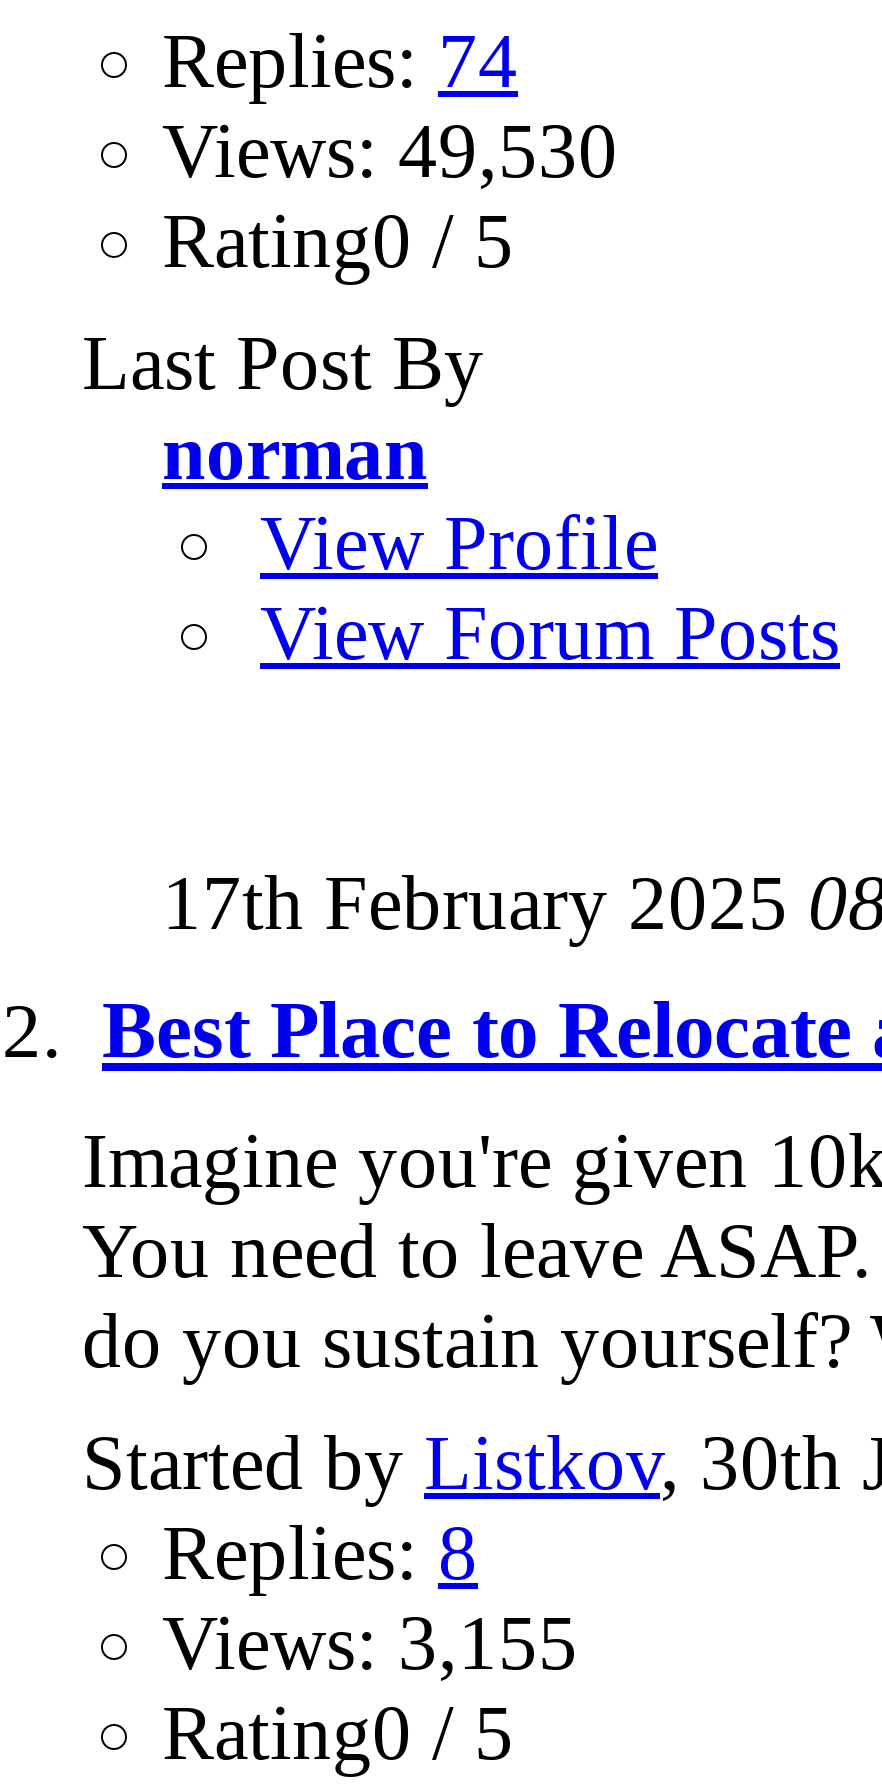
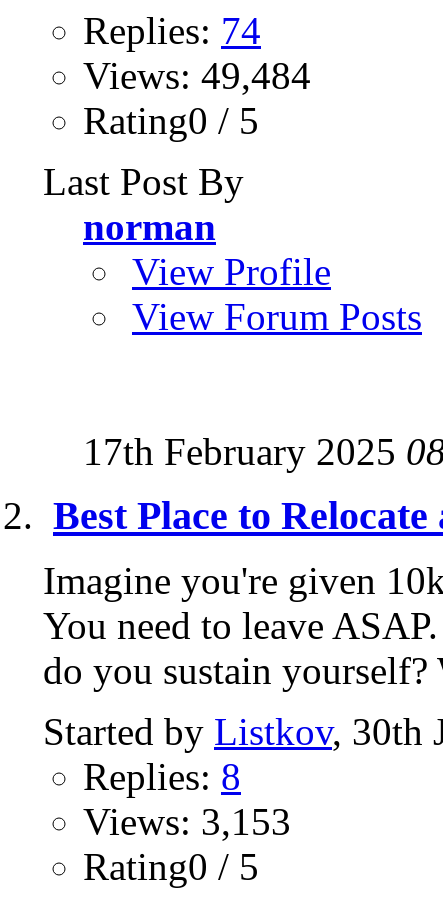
- Views: 49,530
+ Views: 49,484

- Views: 3,155
+ Views: 3,153
